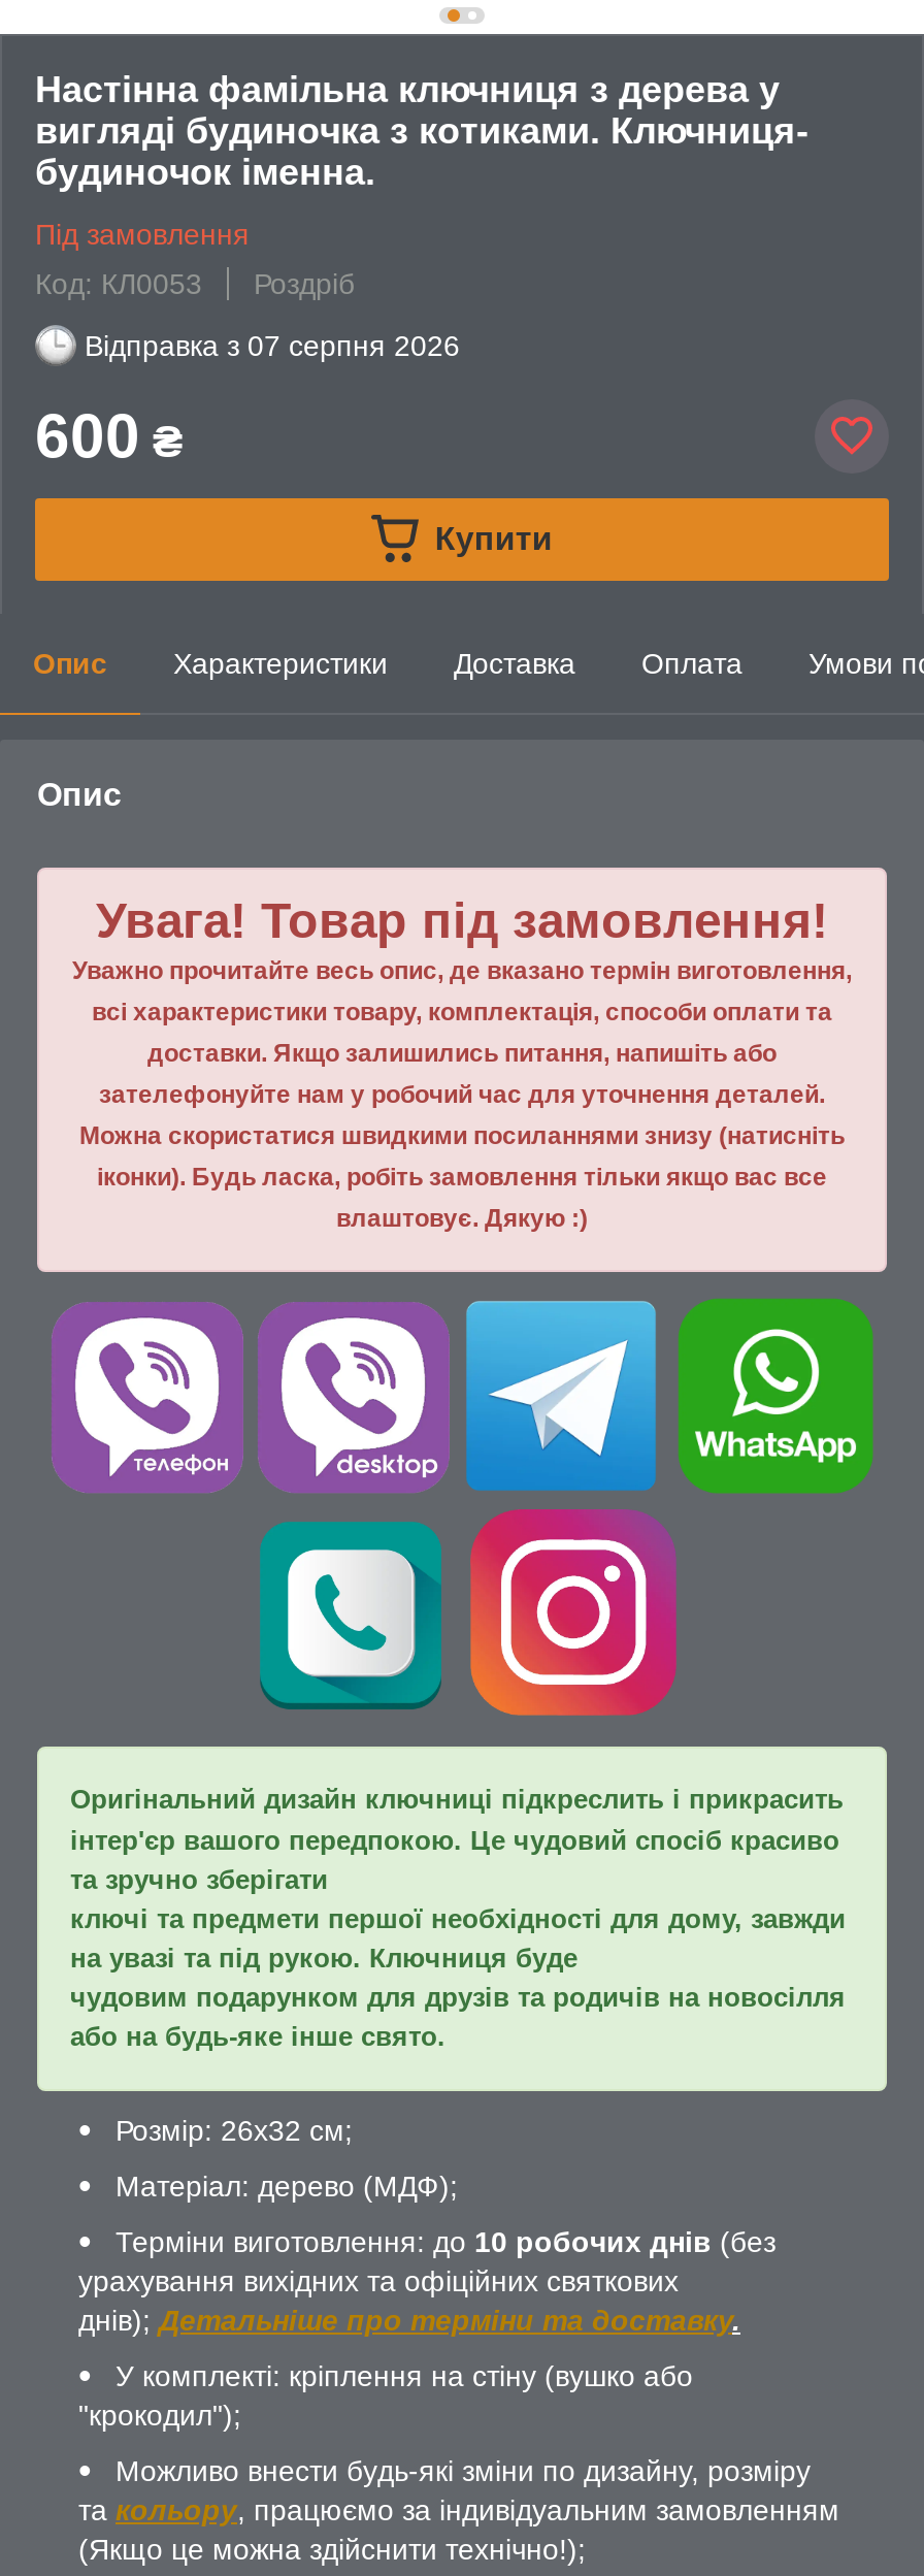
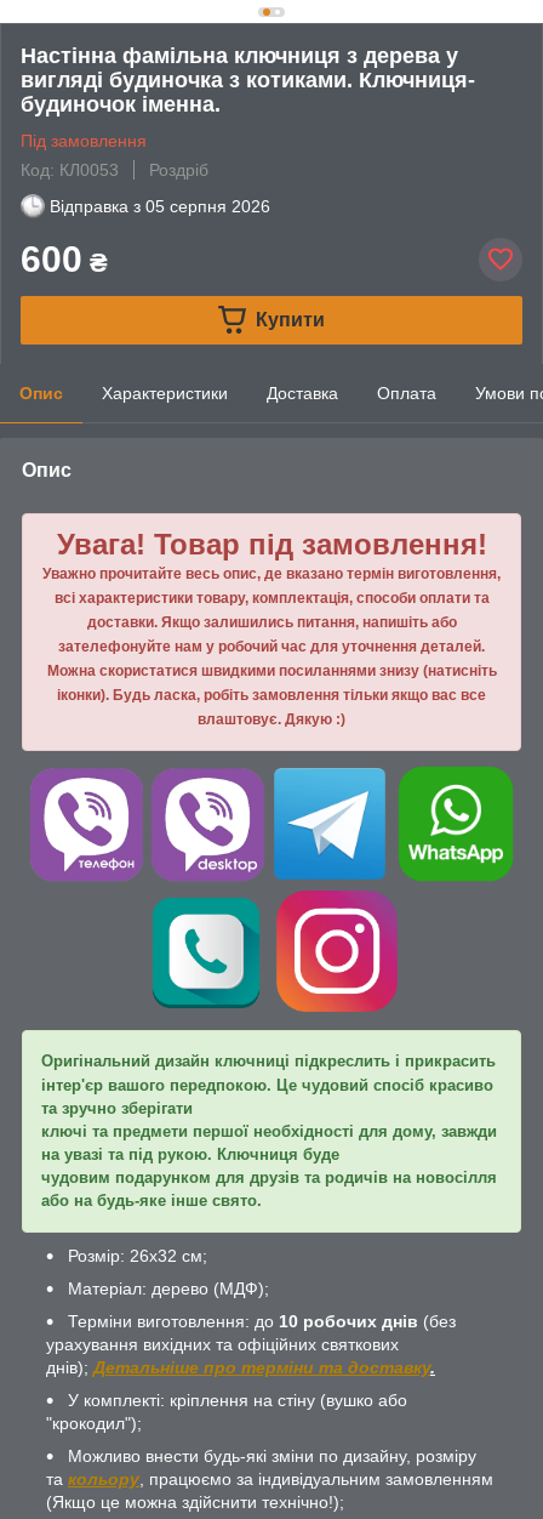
- Відправка з 07 серпня 2026
+ Відправка з 05 серпня 2026
